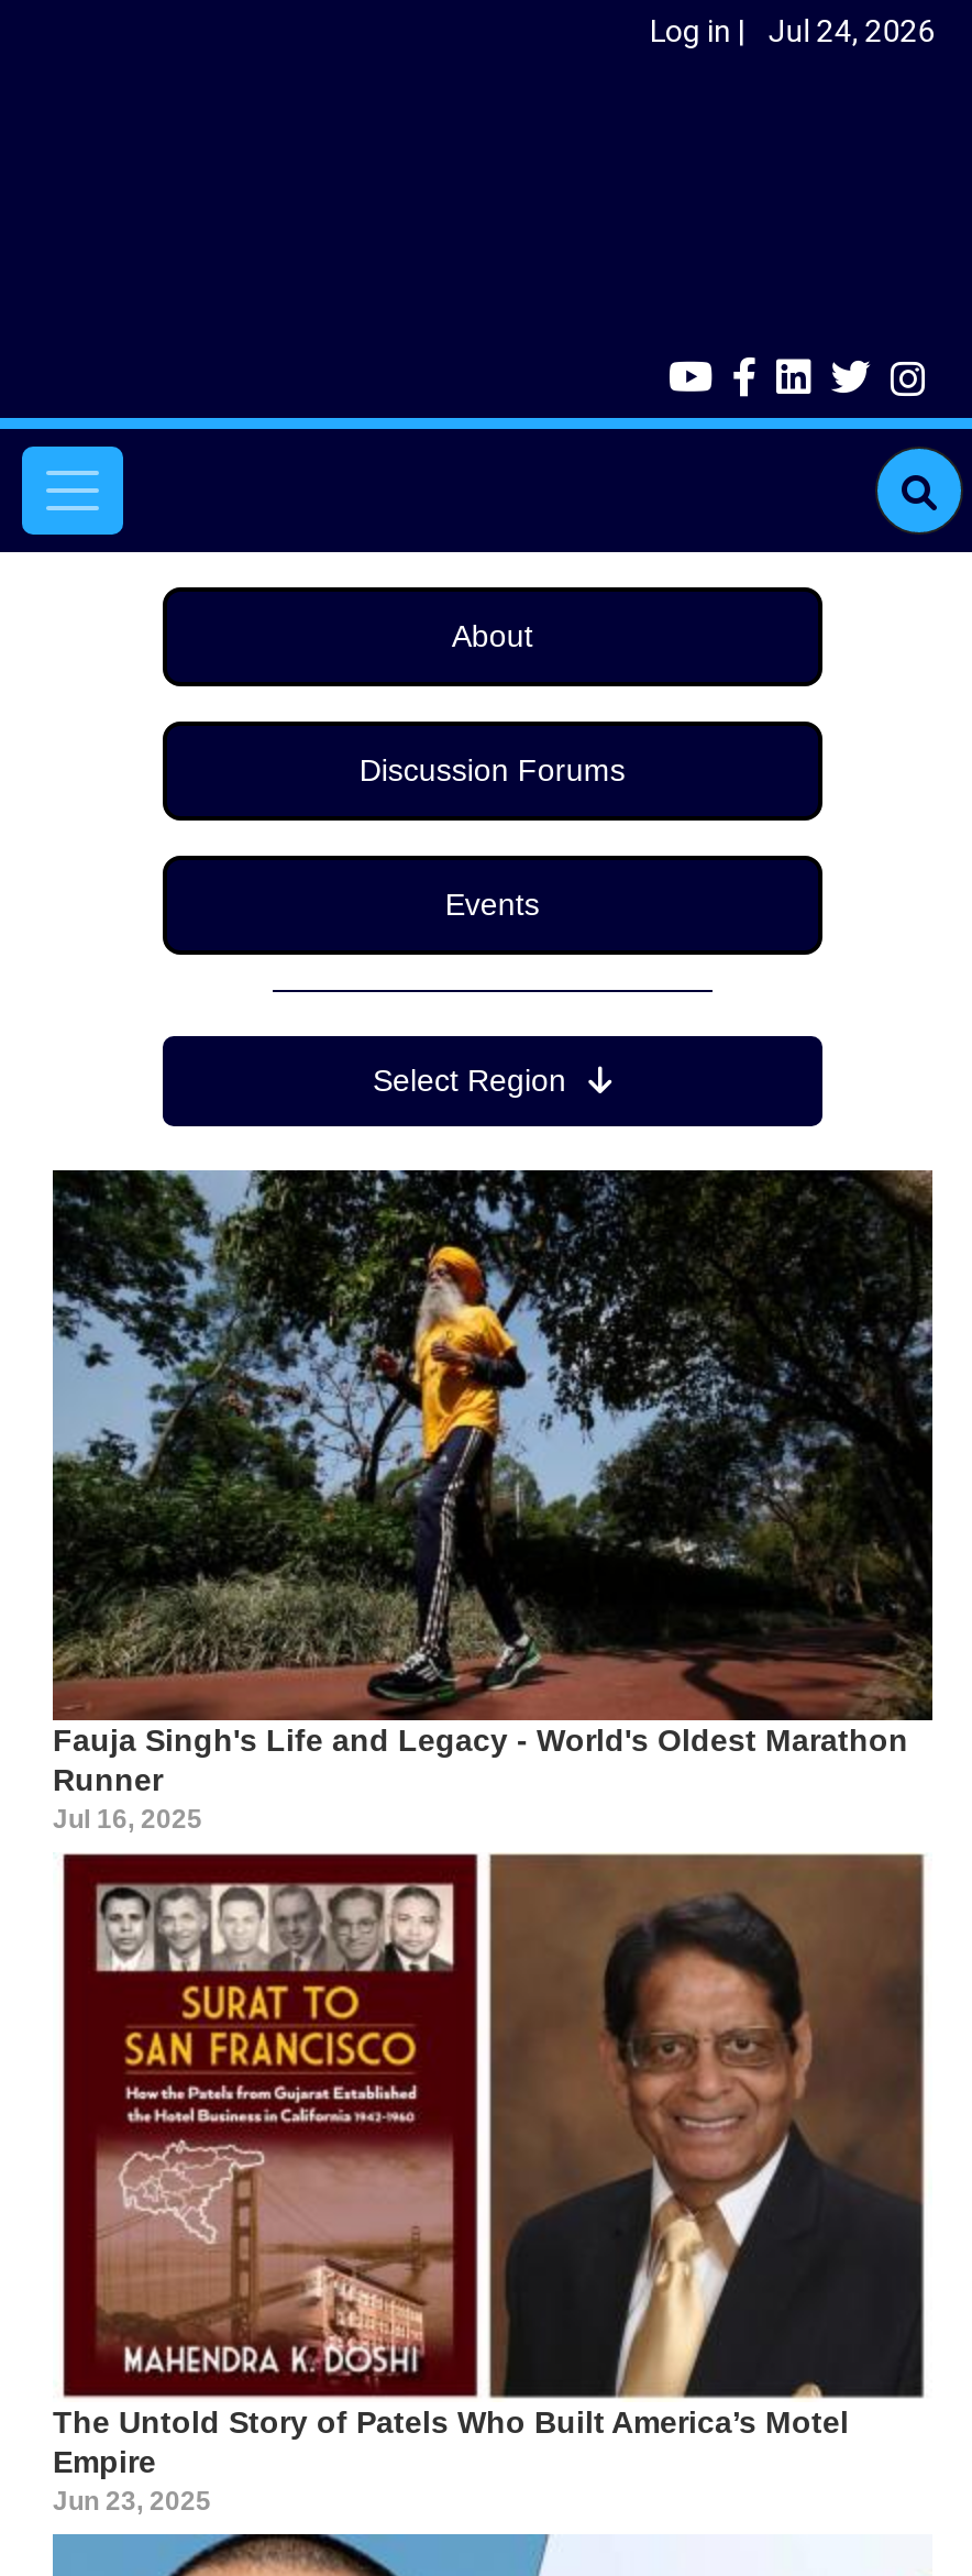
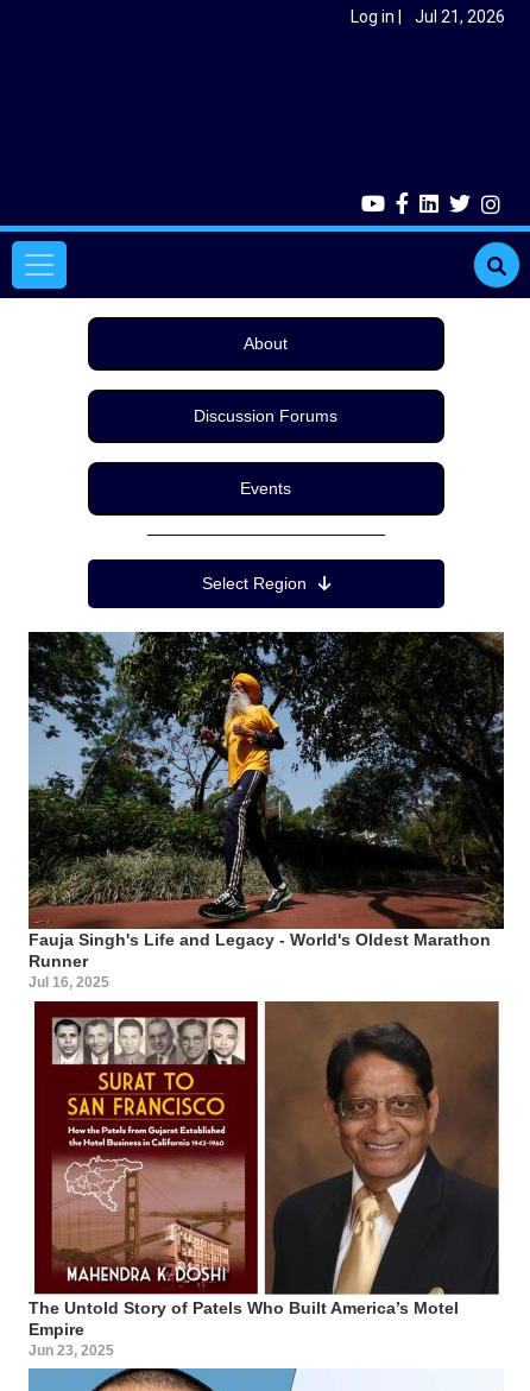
- Log in Jul 24, 2026
+ Log in Jul 21, 2026
